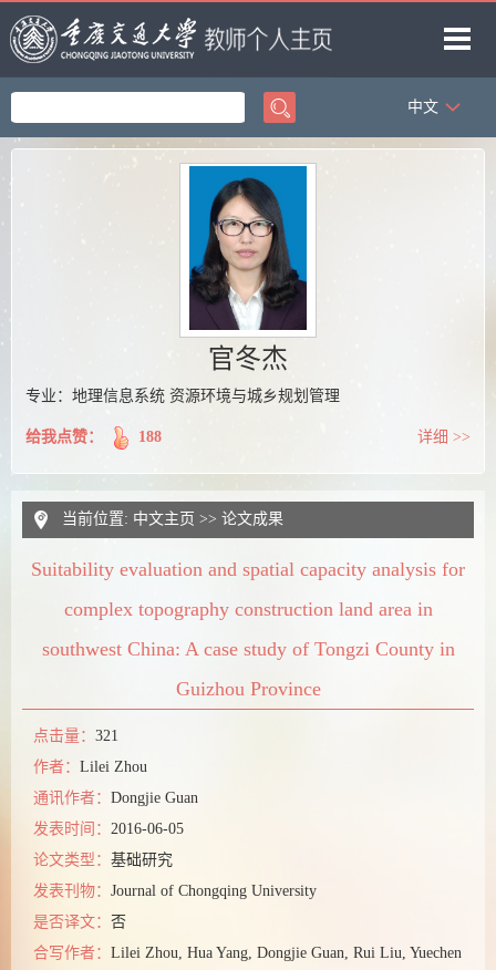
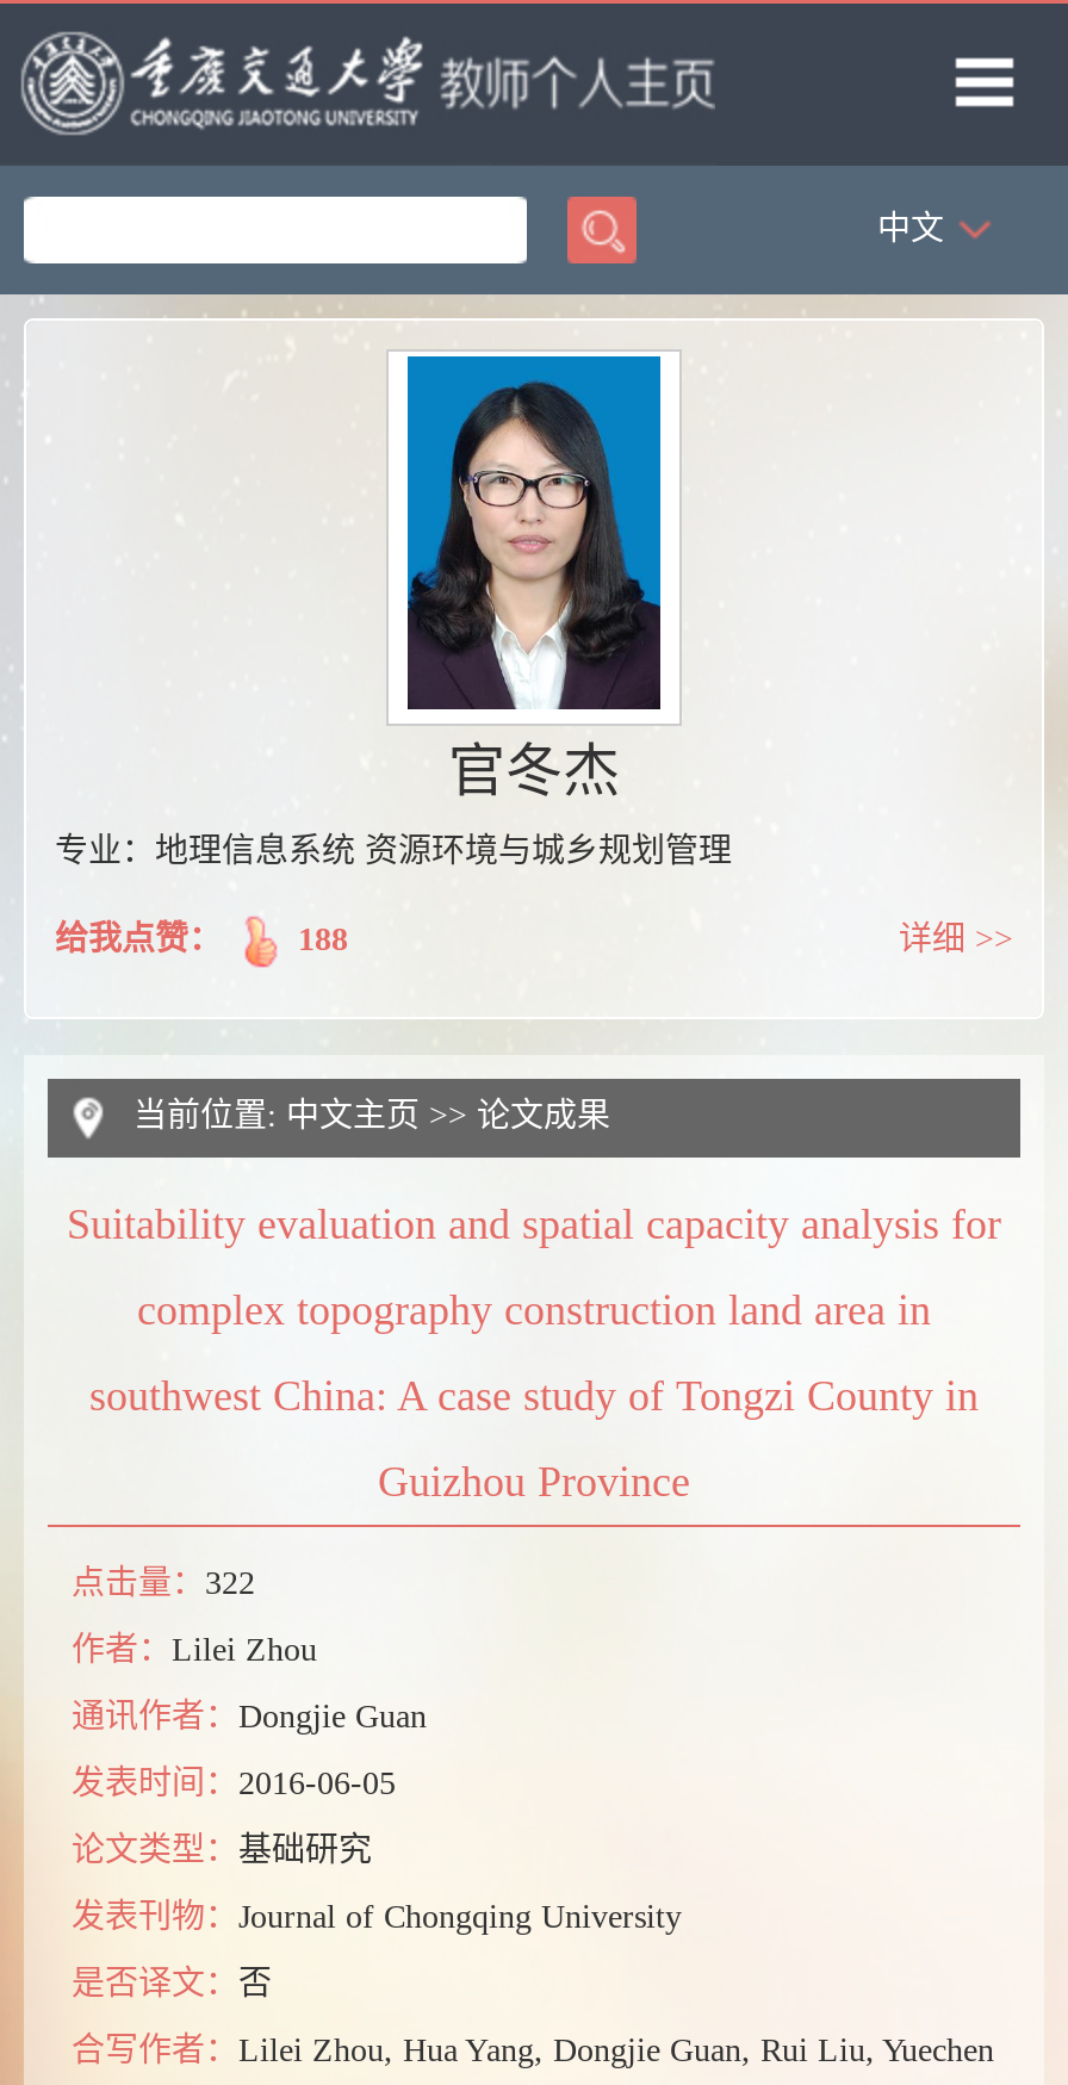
- 点击量：321
+ 点击量：322
